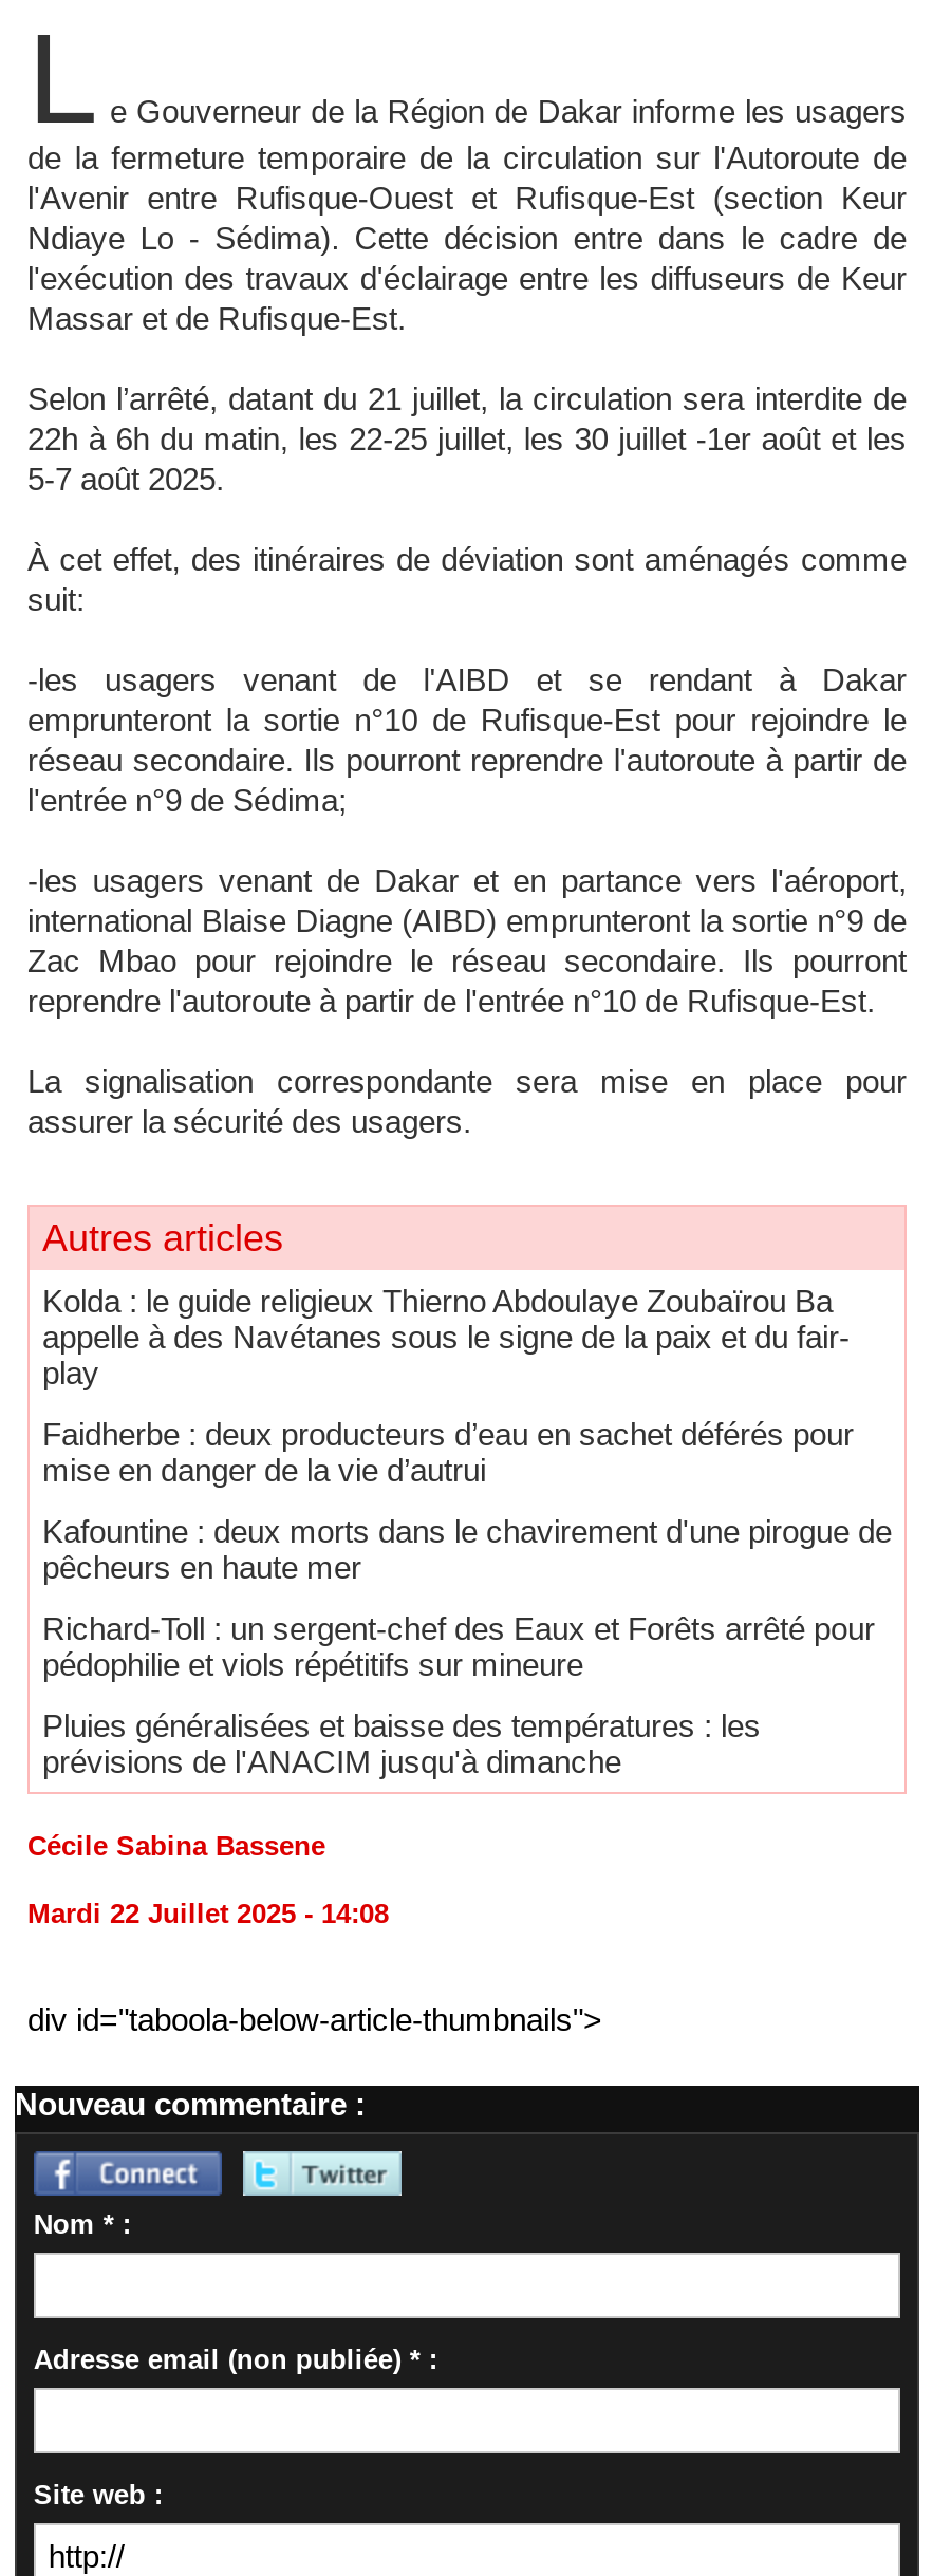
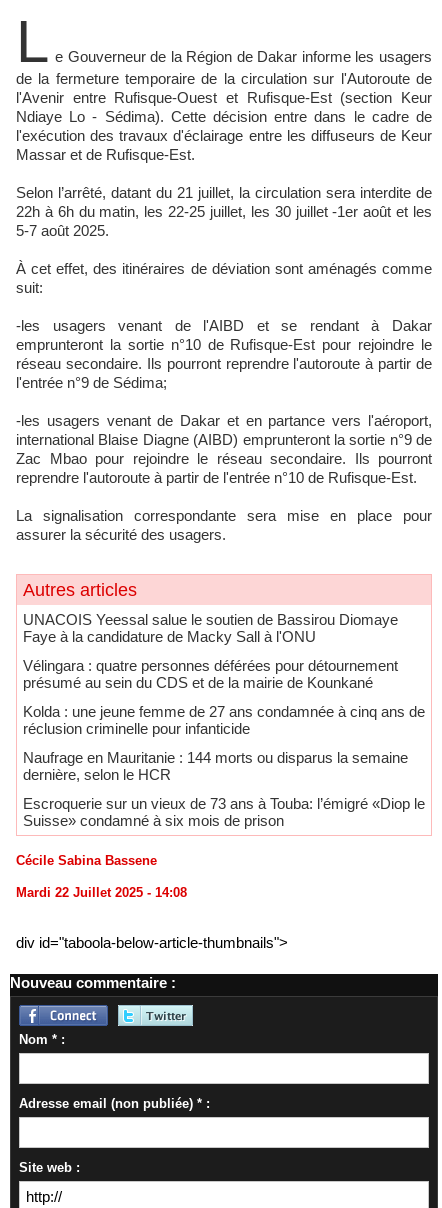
- Kolda : le guide religieux Thierno Abdoulaye Zoubaïrou Ba
- appelle à des Navétanes sous le signe de la paix et du fair-
- play
+ UNACOIS Yeessal salue le soutien de Bassirou Diomaye
+ Faye à la candidature de Macky Sall à l'ONU

- Faidherbe : deux producteurs d’eau en sachet déférés pour
- mise en danger de la vie d’autrui
+ Vélingara : quatre personnes déférées pour détournement
+ présumé au sein du CDS et de la mairie de Kounkané

- Kafountine : deux morts dans le chavirement d'une pirogue de
- pêcheurs en haute mer
+ Kolda : une jeune femme de 27 ans condamnée à cinq ans de
+ réclusion criminelle pour infanticide

- Richard-Toll : un sergent-chef des Eaux et Forêts arrêté pour
- pédophilie et viols répétitifs sur mineure
+ Naufrage en Mauritanie : 144 morts ou disparus la semaine
+ dernière, selon le HCR

- Pluies généralisées et baisse des températures : les
- prévisions de l'ANACIM jusqu'à dimanche
+ Escroquerie sur un vieux de 73 ans à Touba: l’émigré «Diop le
+ Suisse» condamné à six mois de prison
